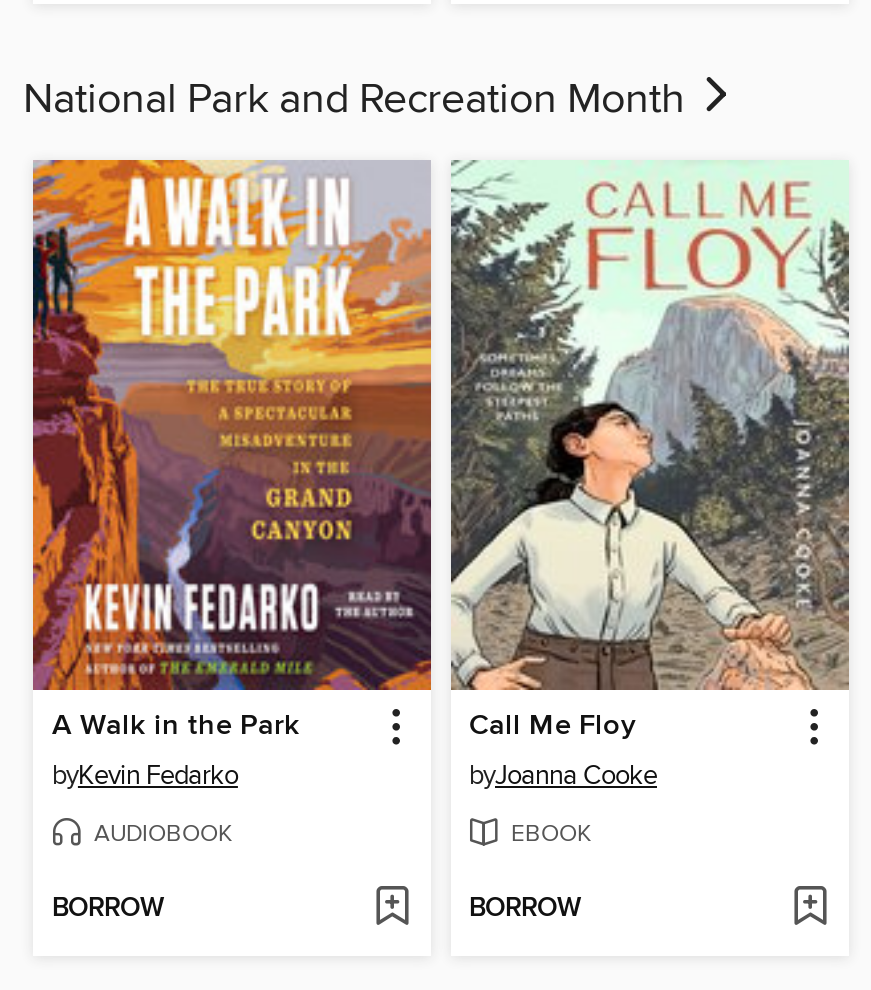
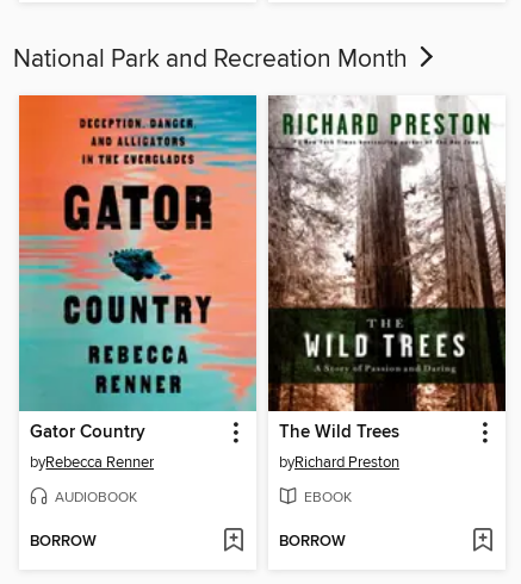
- [image]
- A Walk in the Park
- byKevin Fedarko
+ [image]
+ Gator Country
+ byRebecca Renner

- [image]
- Call Me Floy
- byJoanna Cooke
+ [image]
+ The Wild Trees
+ byRichard Preston
